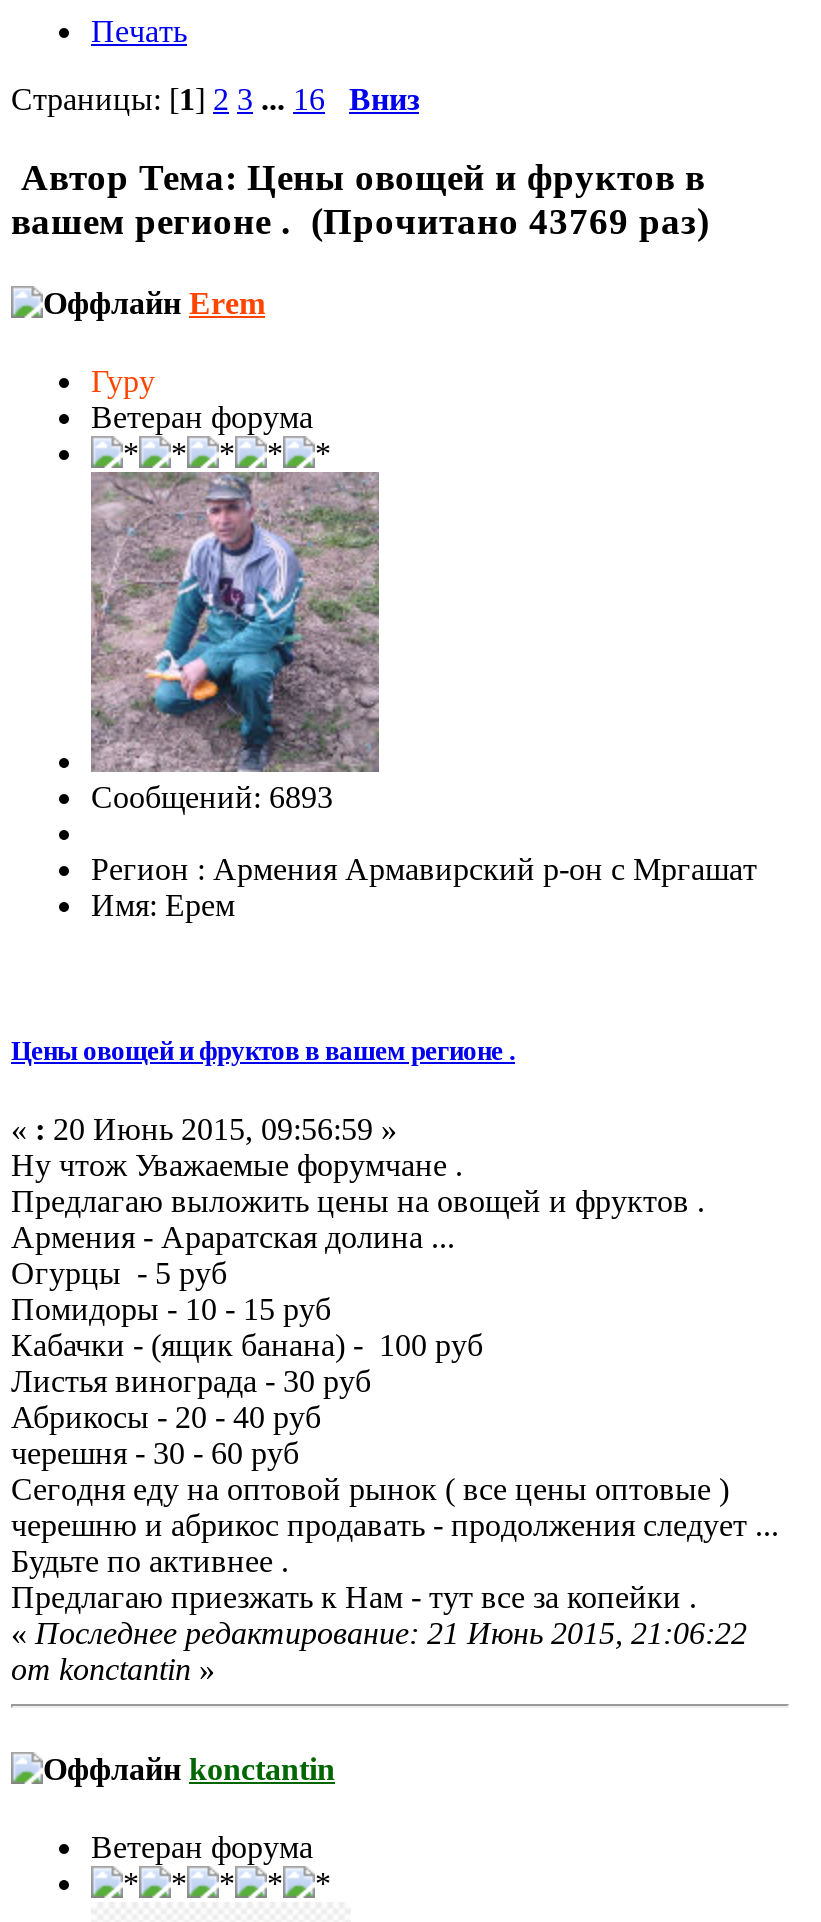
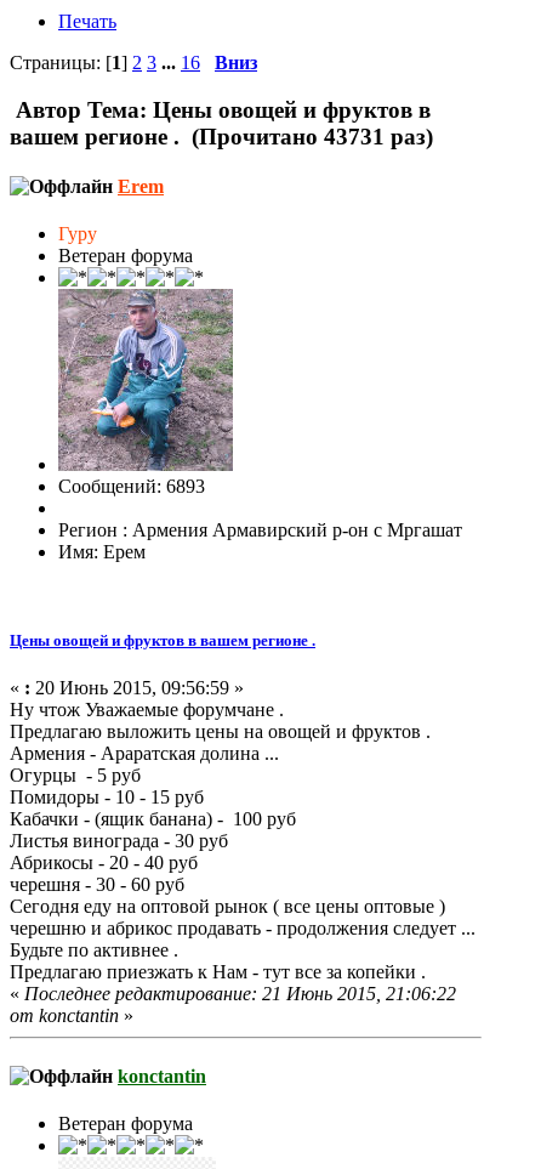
- вашем регионе . (Прочитано 43769 раз)
+ вашем регионе . (Прочитано 43731 раз)
